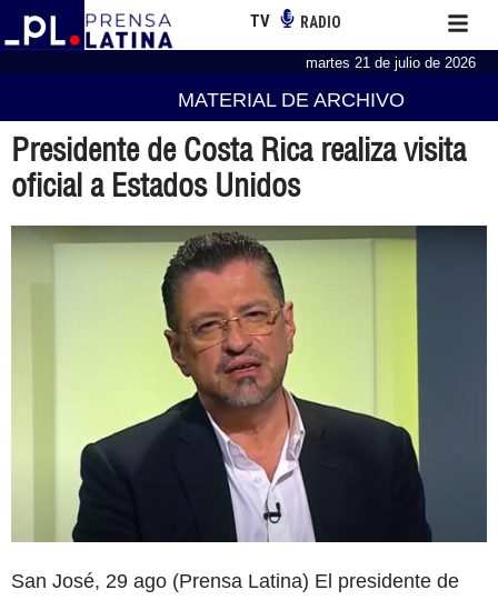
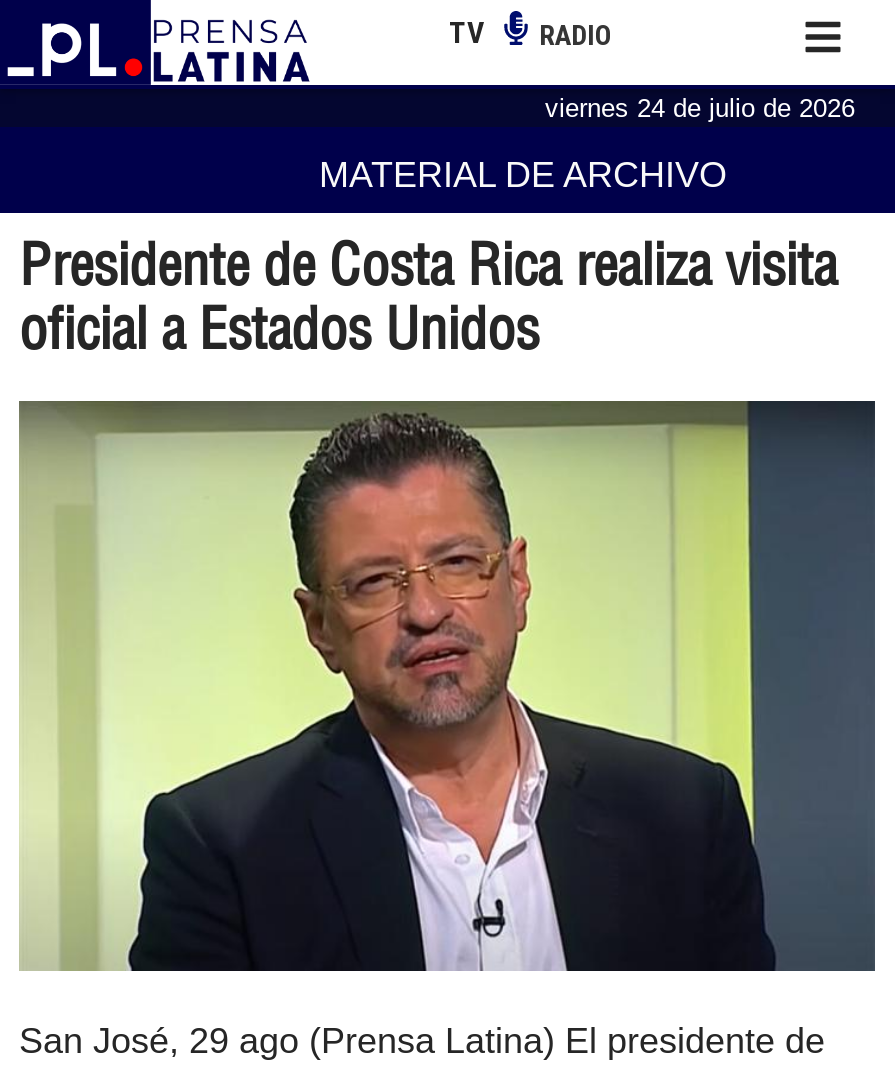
- martes 21 de julio de 2026
+ viernes 24 de julio de 2026
